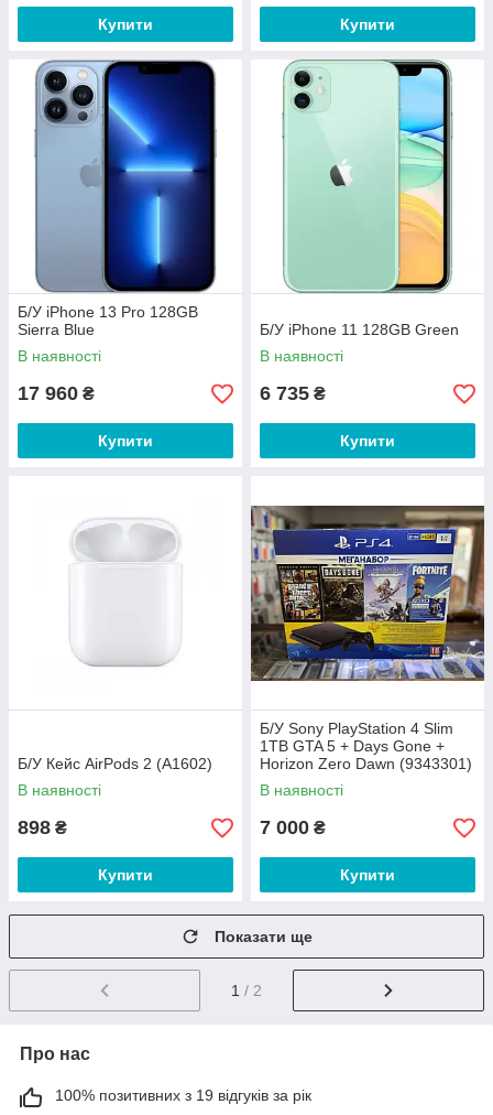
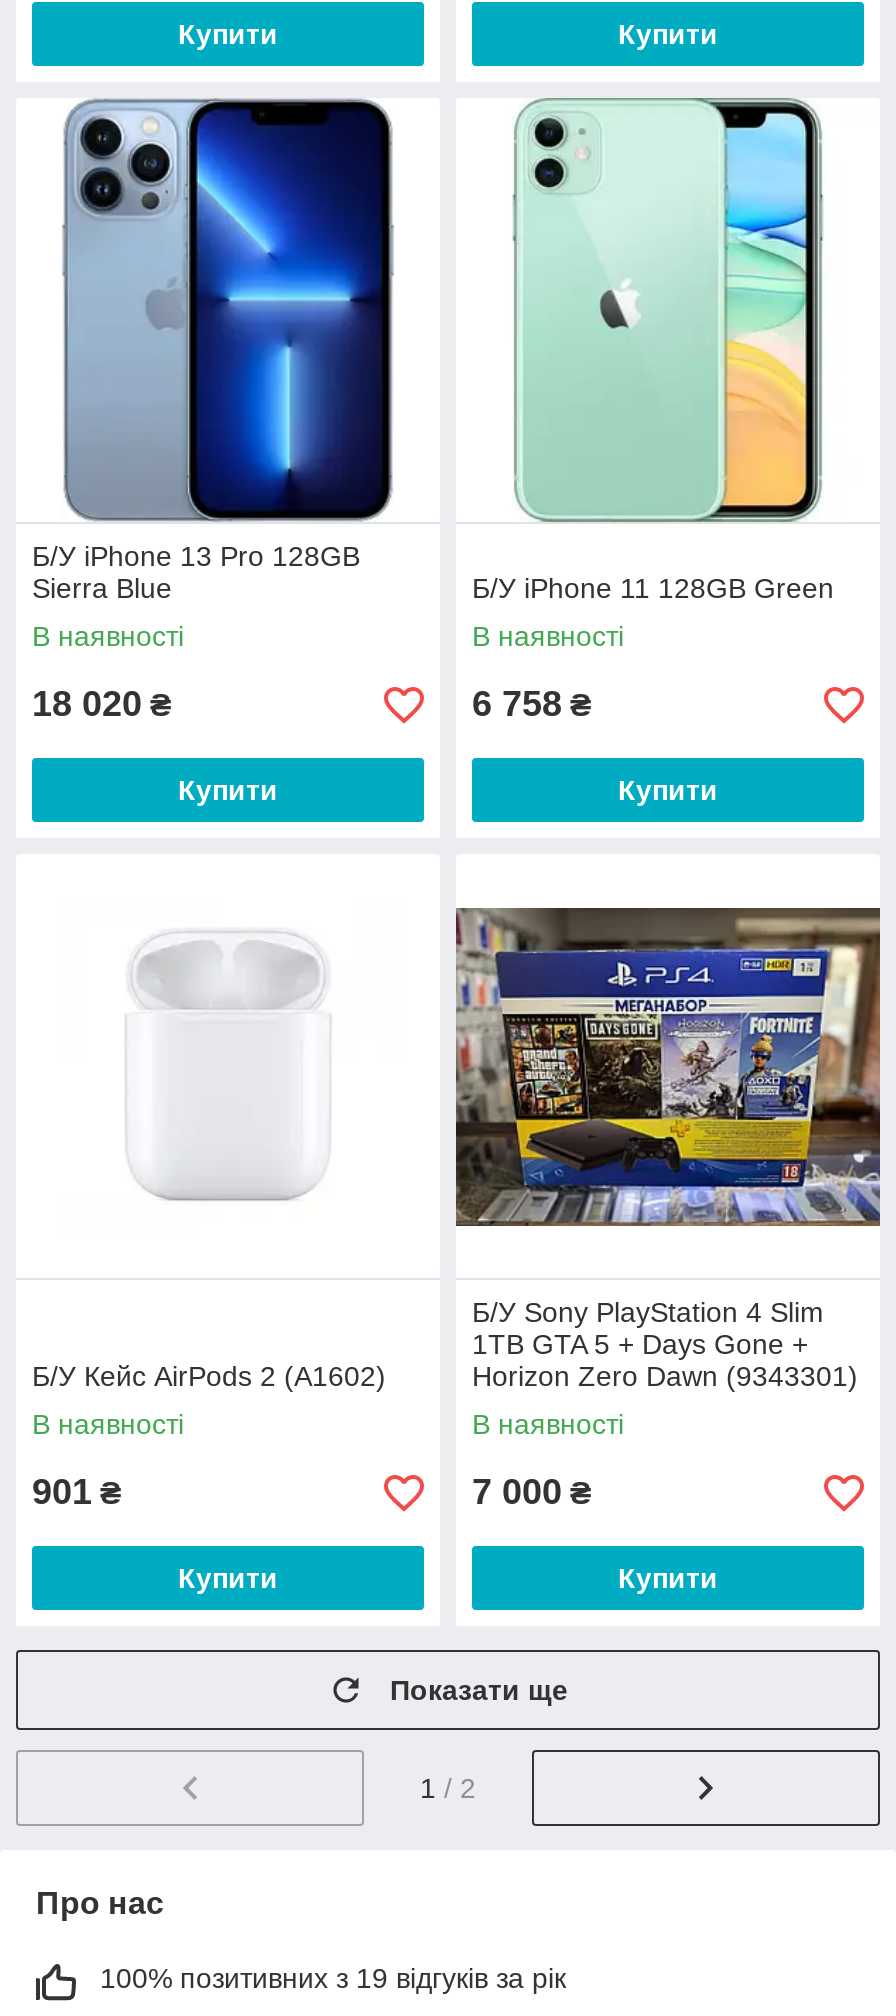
- 17 960 ₴
+ 18 020 ₴

- 6 735 ₴
+ 6 758 ₴

- 898 ₴
+ 901 ₴
